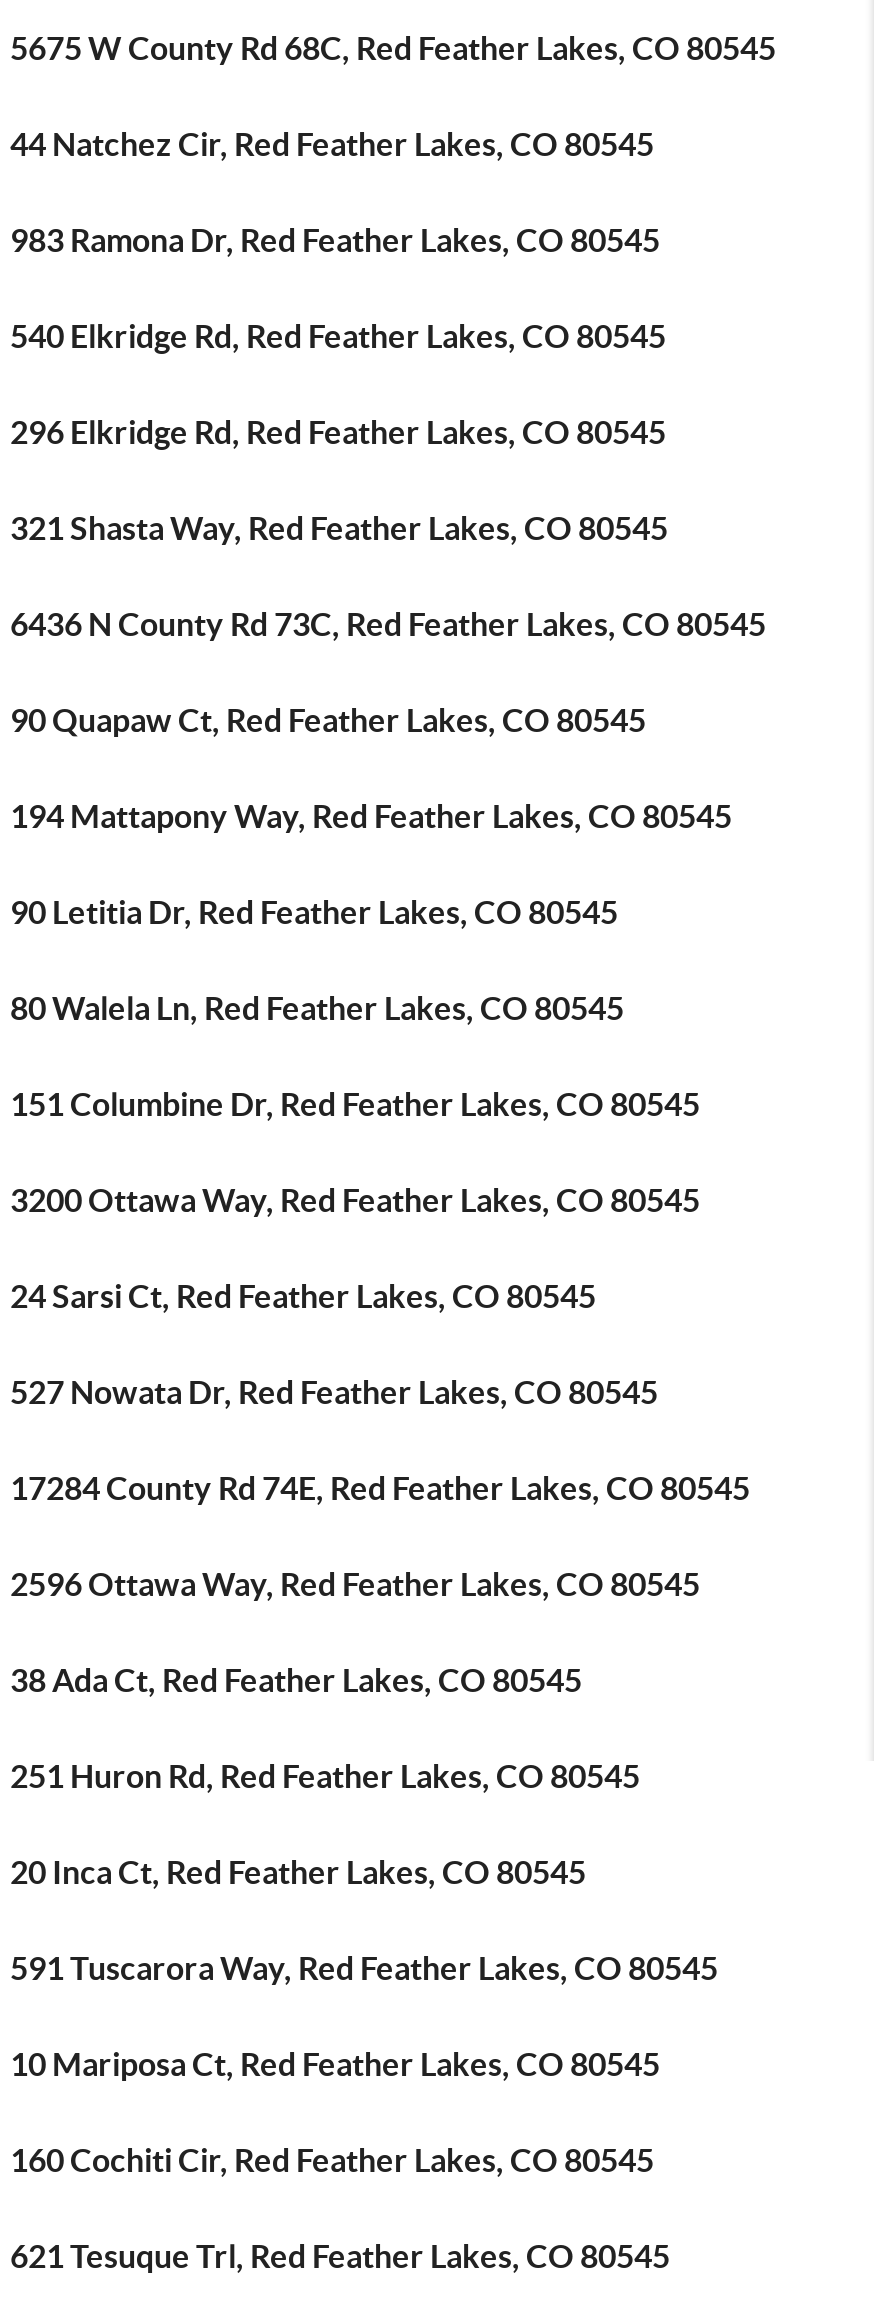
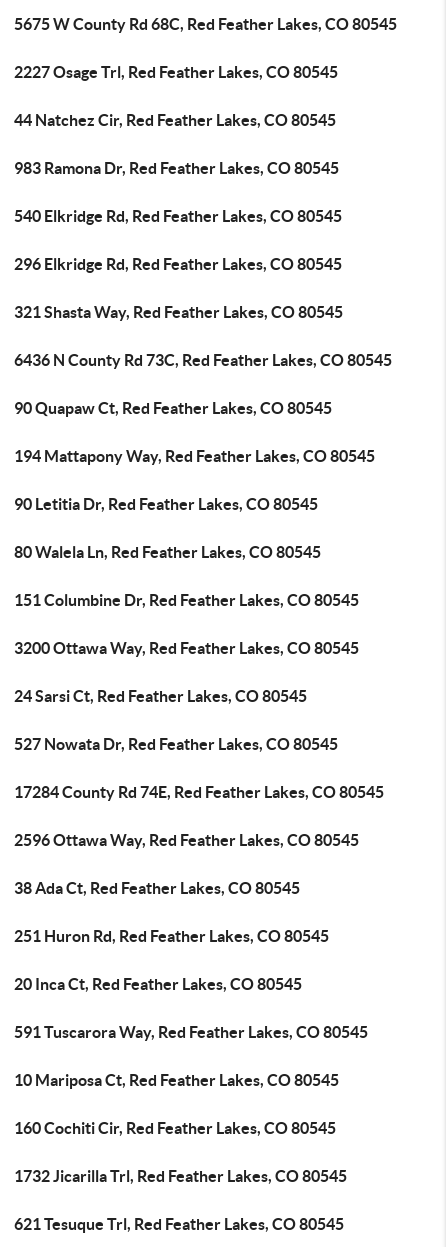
+ 2227 Osage Trl, Red Feather Lakes, CO 80545

+ 1732 Jicarilla Trl, Red Feather Lakes, CO 80545
